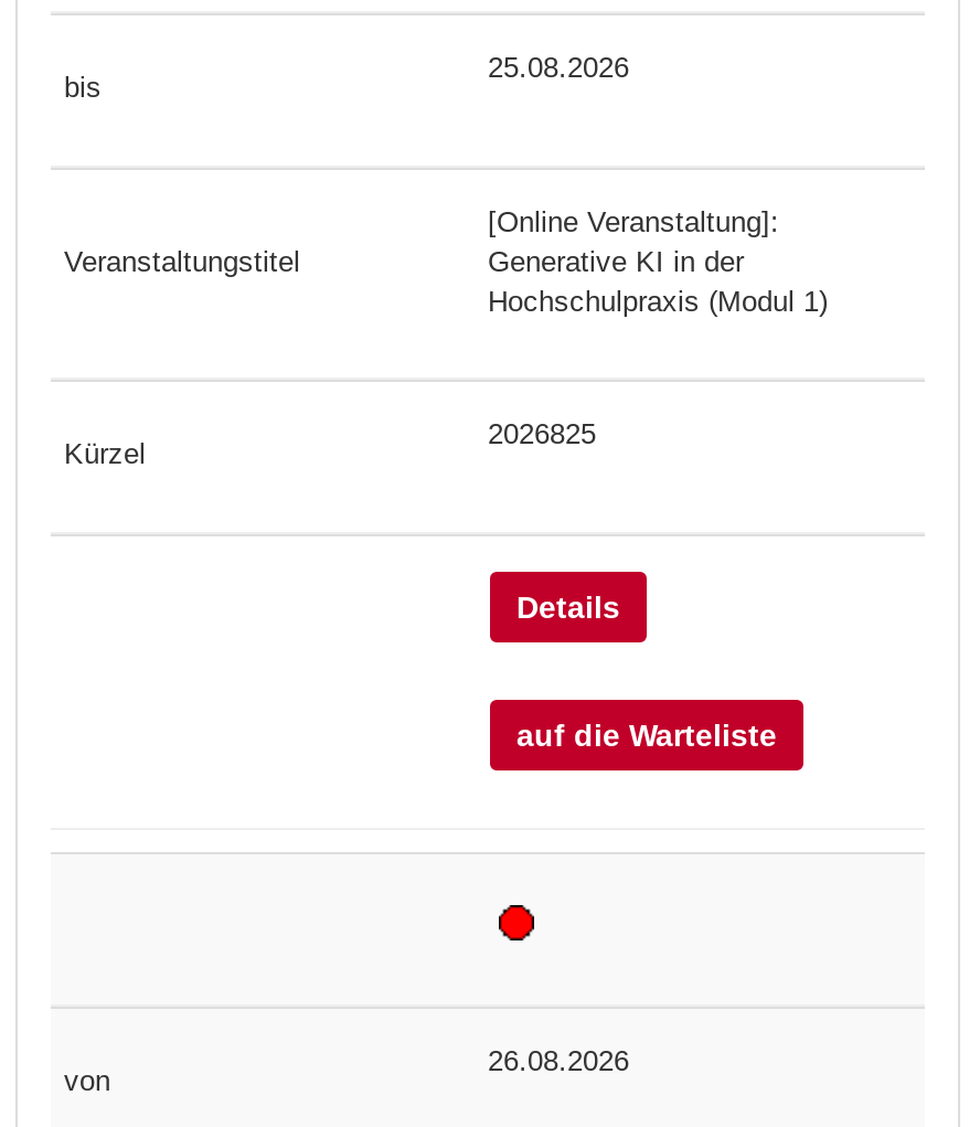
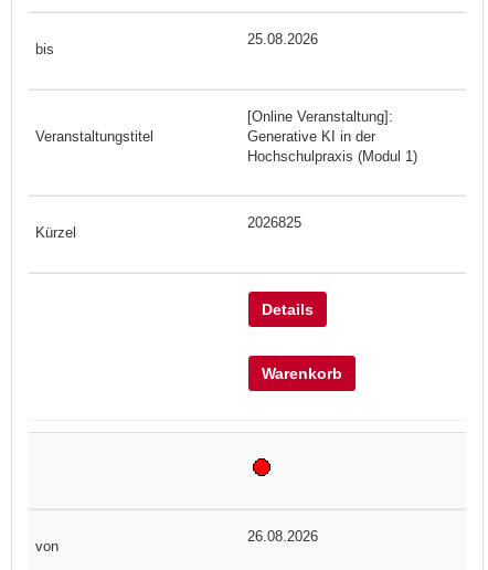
- auf die Warteliste
+ Warenkorb
